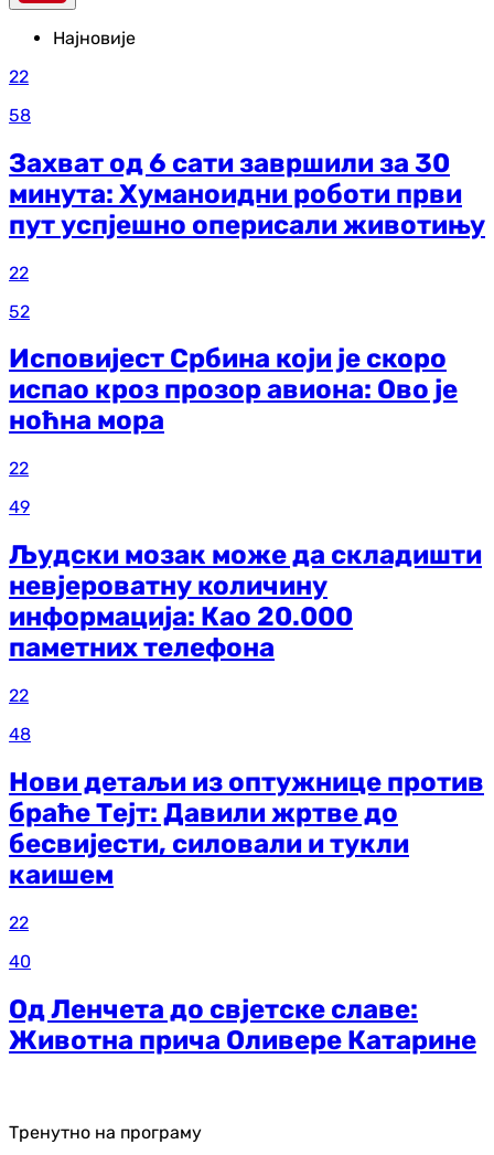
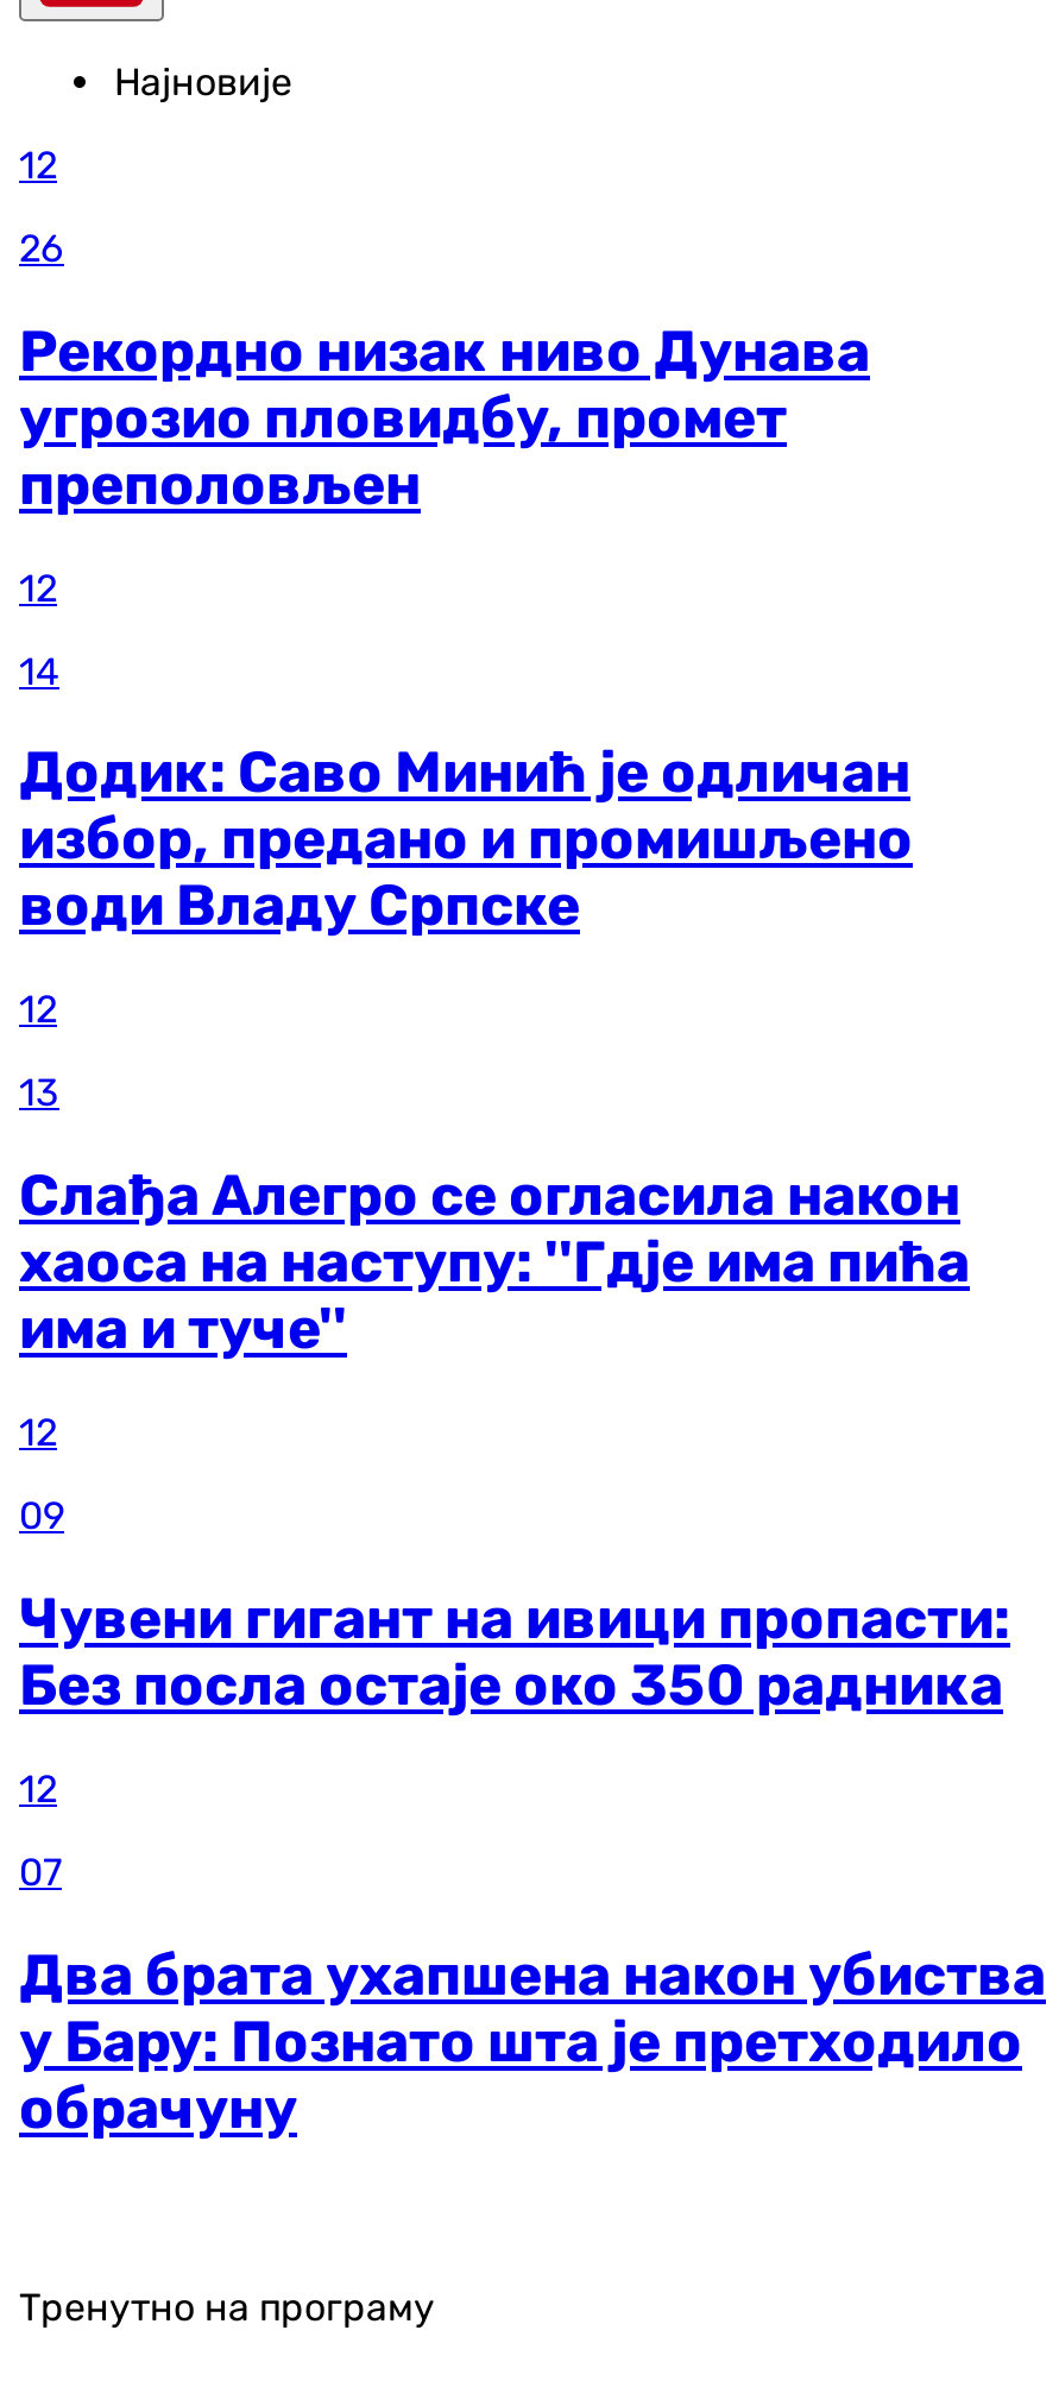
- 22
+ 12

- 58
+ 26

- Захват од 6 сати завршили за 30
- минута: Хуманоидни роботи први
- пут успјешно оперисали животињу
+ Рекордно низак ниво Дунава
+ угрозио пловидбу, промет
+ преполовљен

- 22
+ 12

- 52
+ 14

- Исповијест Србина који је скоро
- испао кроз прозор авиона: Ово је
- ноћна мора
+ Додик: Саво Минић је одличан
+ избор, предано и промишљено
+ води Владу Српске

- 22
+ 12

- 49
+ 13

- Људски мозак може да складишти
- невјероватну количину
- информација: Као 20.000
- паметних телефона
+ Слађа Алегро се огласила након
+ хаоса на наступу: ''Гдје има пића
+ има и туче''

- 22
+ 12

- 48
+ 09

- Нови детаљи из оптужнице против
- браће Тејт: Давили жртве до
- бесвијести, силовали и тукли
- каишем
+ Чувени гигант на ивици пропасти:
+ Без посла остаје око 350 радника

- 22
+ 12

- 40
+ 07

- Од Ленчета до свјетске славе:
- Животна прича Оливере Катарине
+ Два брата ухапшена након убиства
+ у Бару: Познато шта је претходило
+ обрачуну
